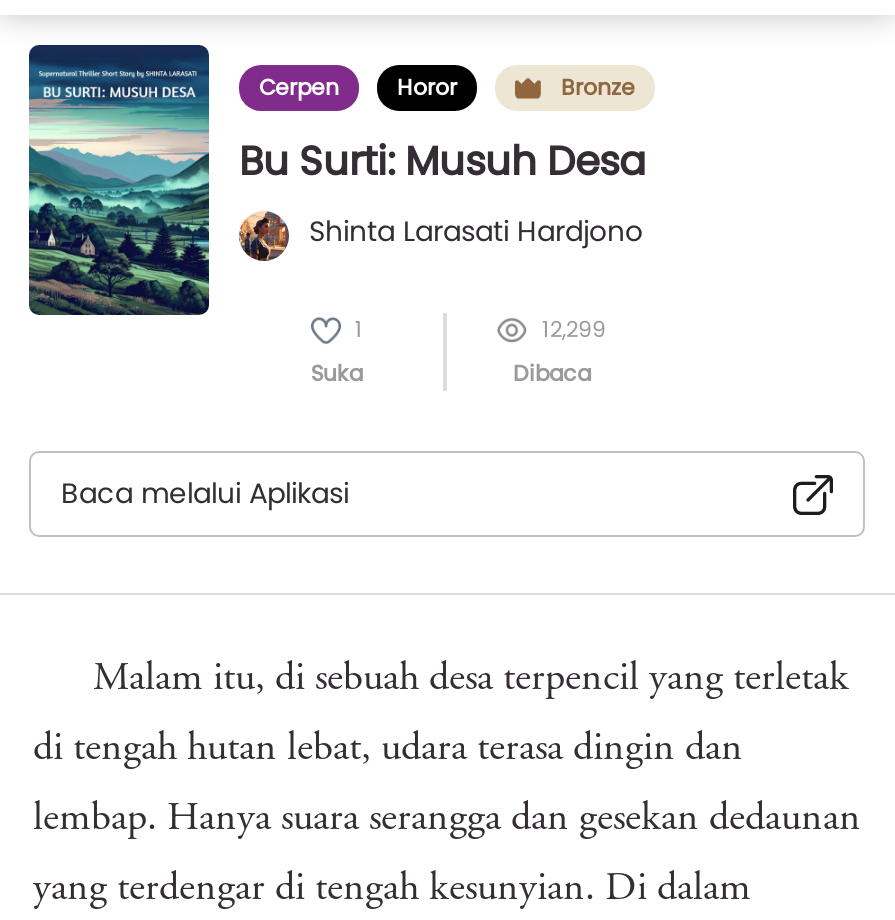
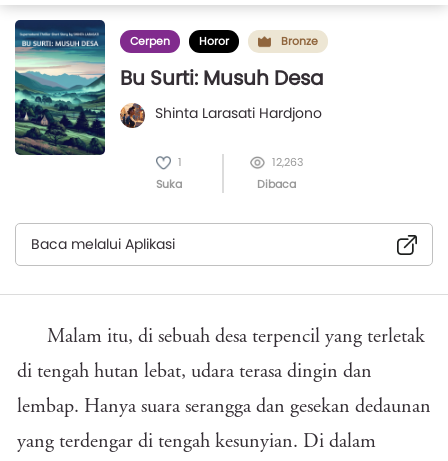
- 12,299
+ 12,263
